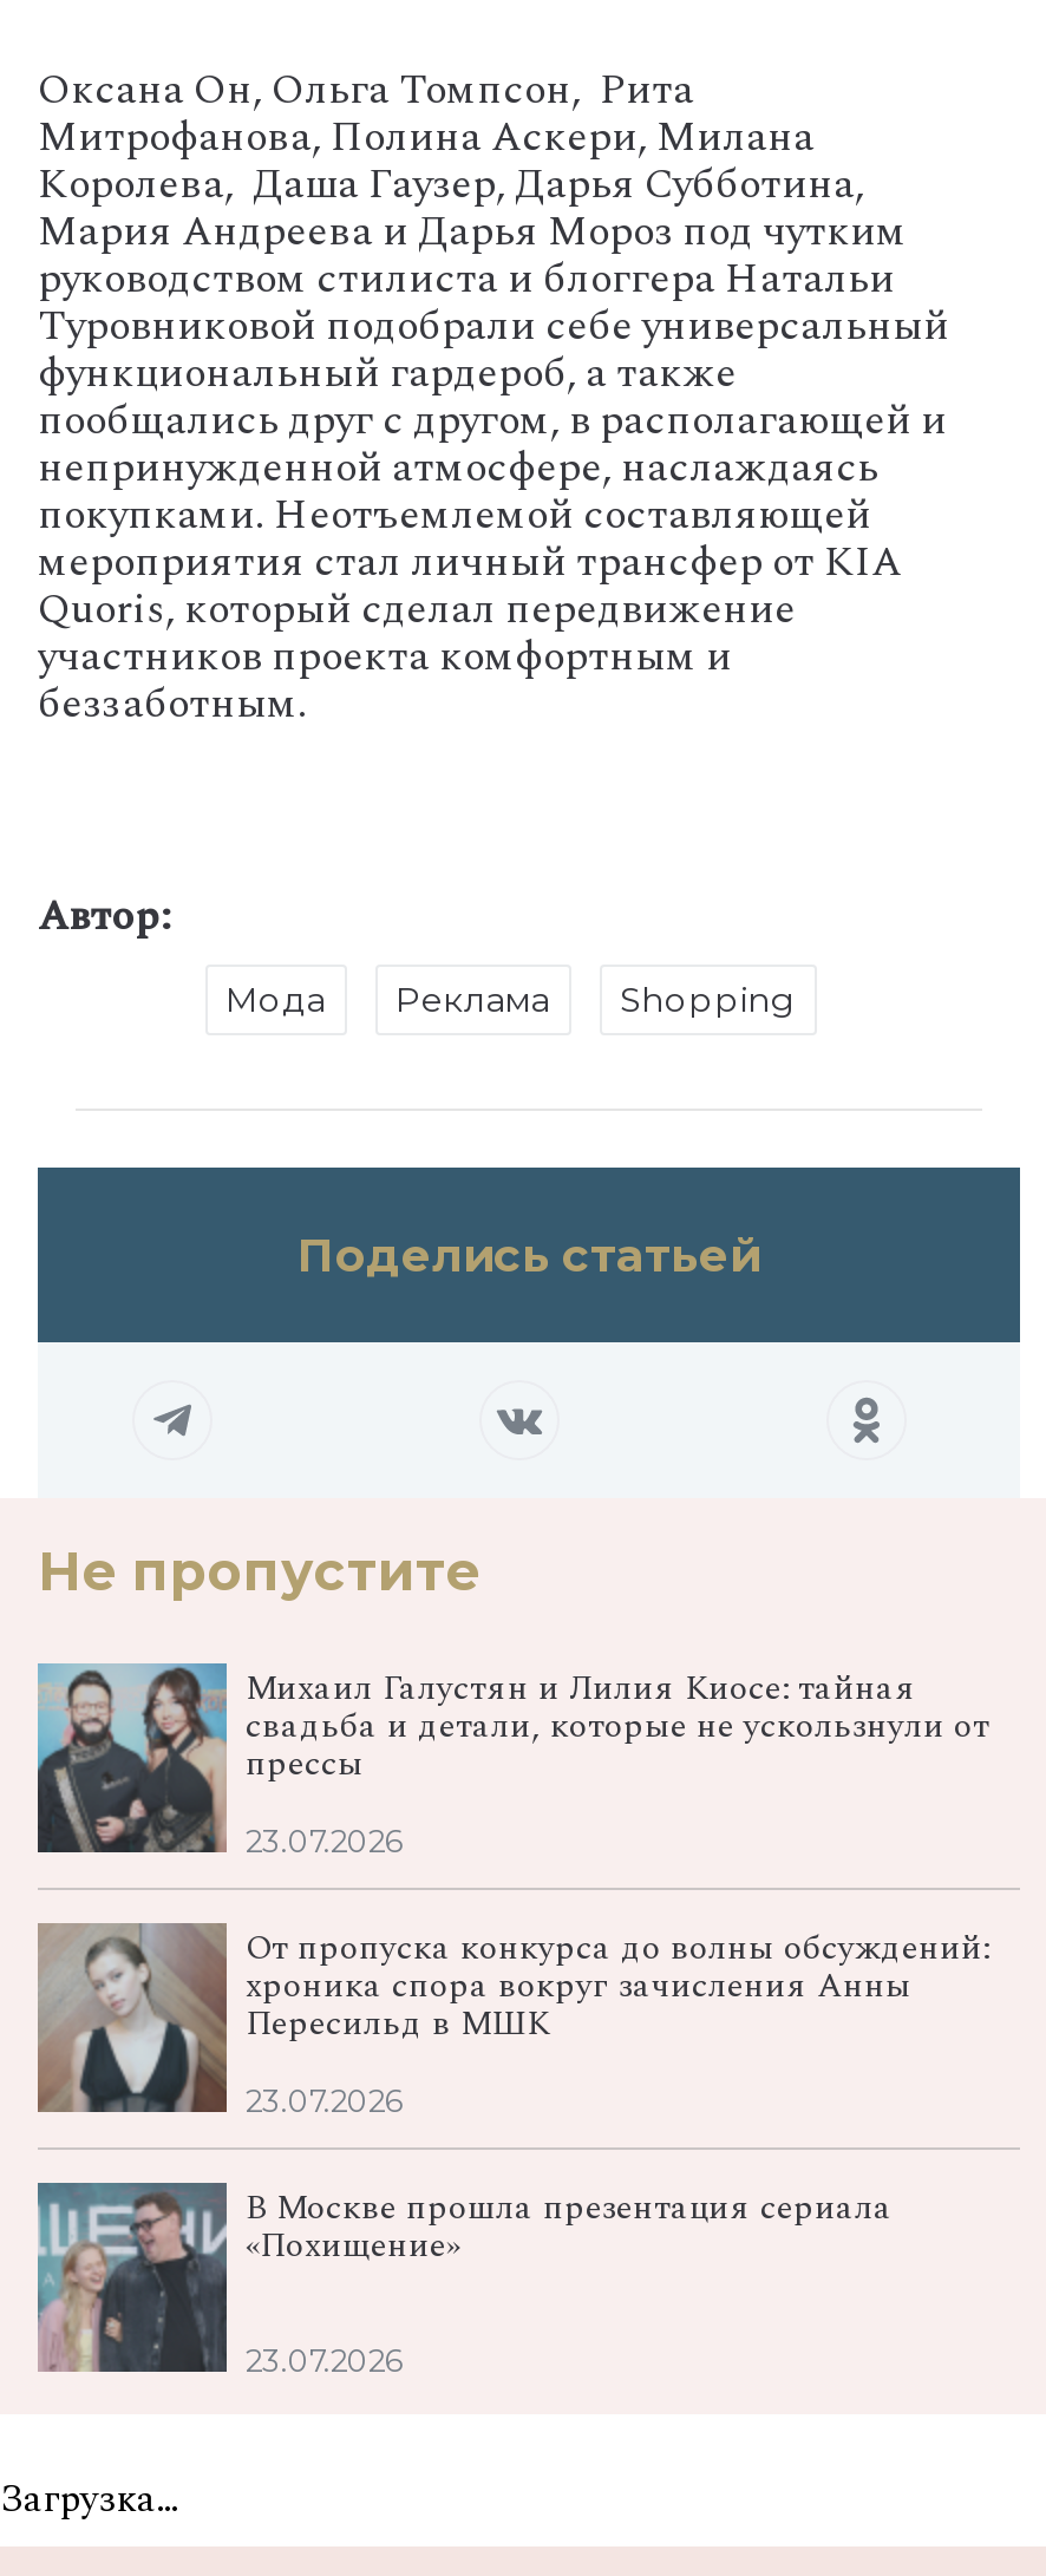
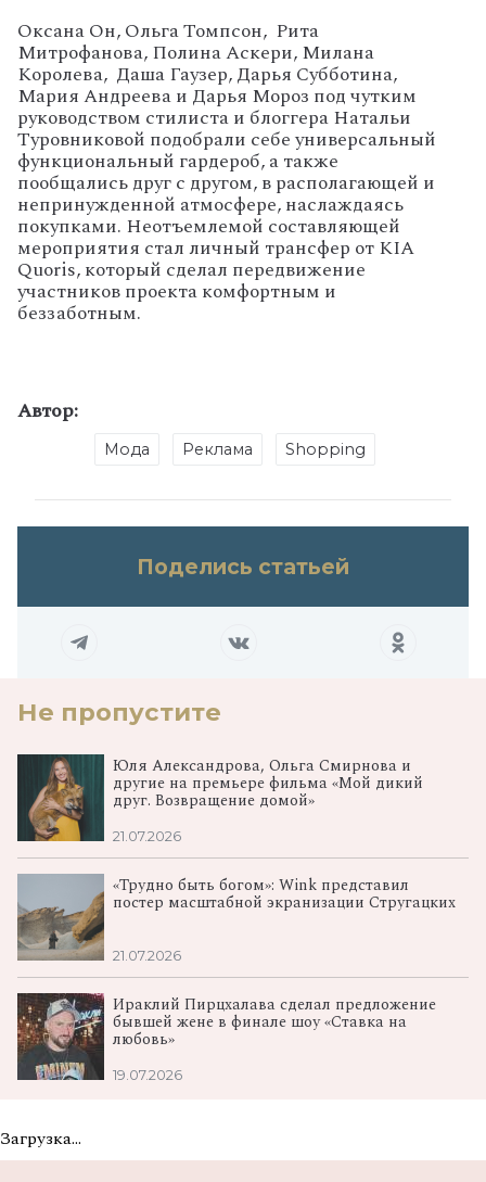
- [image]
- Михаил Галустян и Лилия Киосе: тайная
- свадьба и детали, которые не ускользнули от
- прессы
+ [image]
+ Юля Александрова, Ольга Смирнова и
+ другие на премьере фильма «Мой дикий
+ друг. Возвращение домой»

- 23.07.2026
+ 21.07.2026

- [image]
- От пропуска конкурса до волны обсуждений:
- хроника спора вокруг зачисления Анны
- Пересильд в МШК
+ [image]
+ «Трудно быть богом»: Wink представил
+ постер масштабной экранизации Стругацких

- 23.07.2026
+ 21.07.2026

- [image]
- В Москве прошла презентация сериала
- «Похищение»
+ [image]
+ Ираклий Пирцхалава сделал предложение
+ бывшей жене в финале шоу «Ставка на
+ любовь»

- 23.07.2026
+ 19.07.2026
